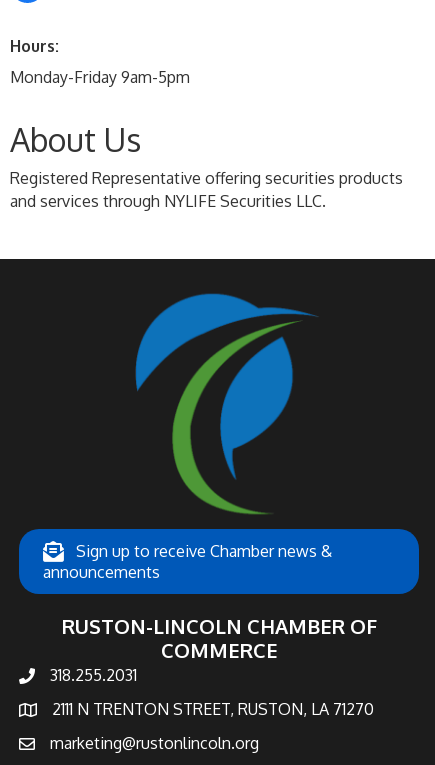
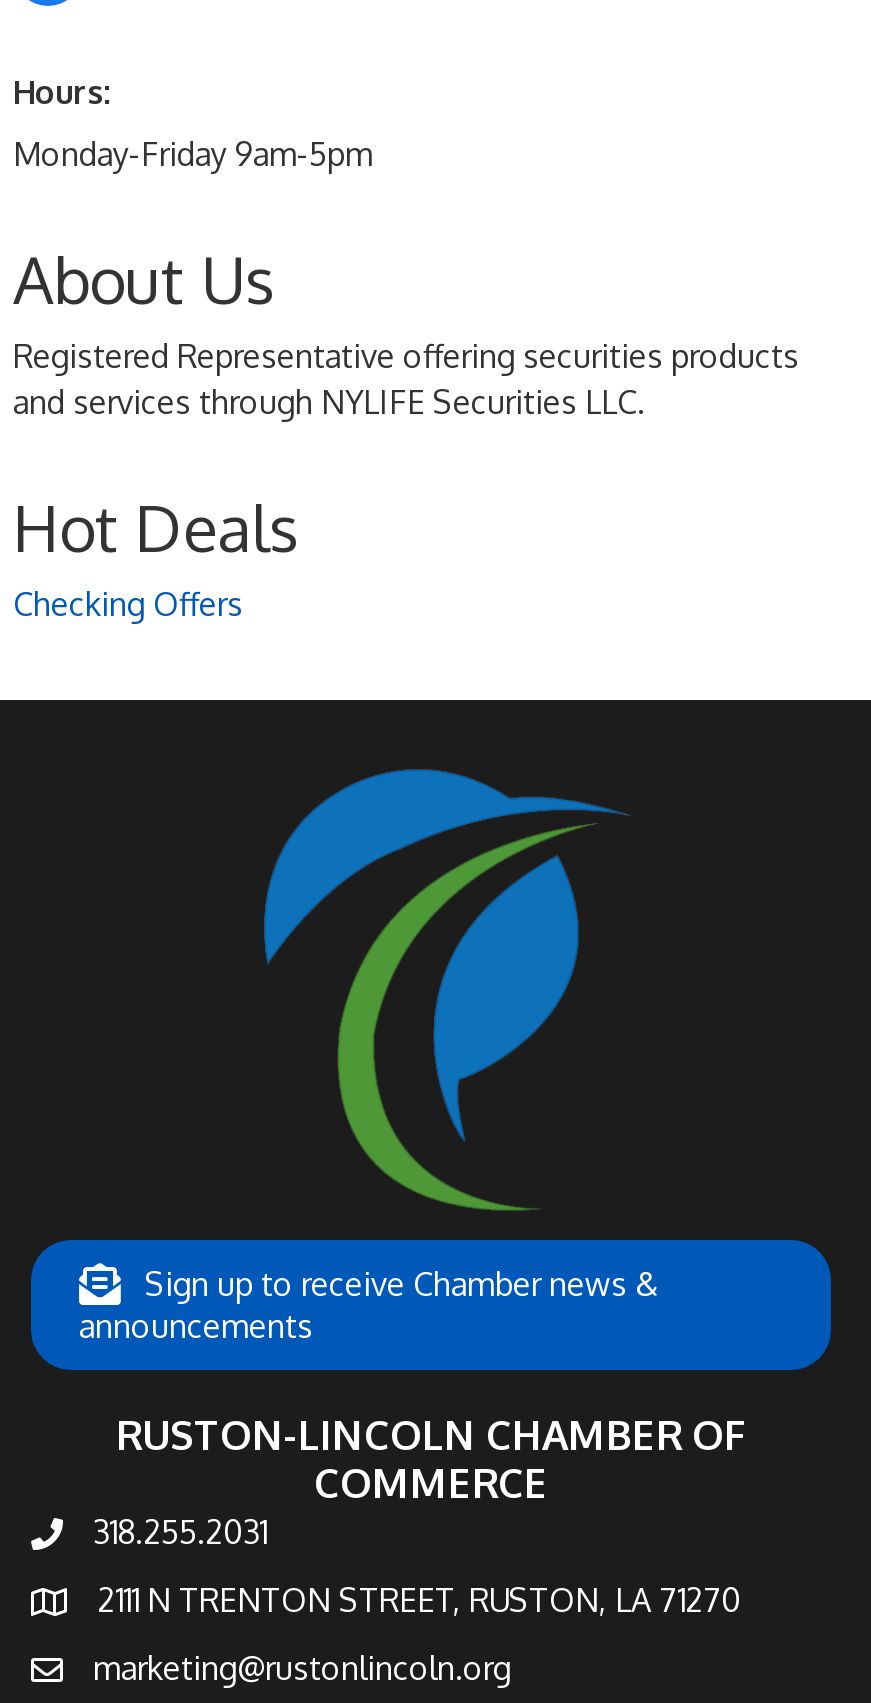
+ Hot Deals
+ Checking Offers
